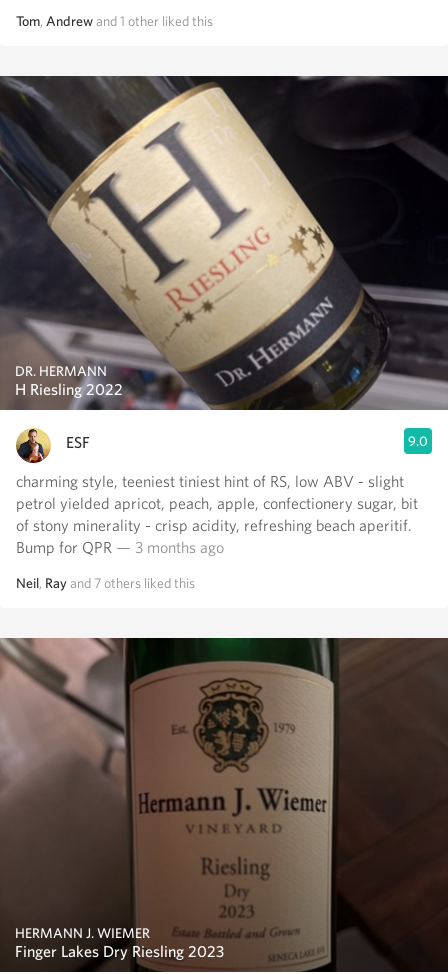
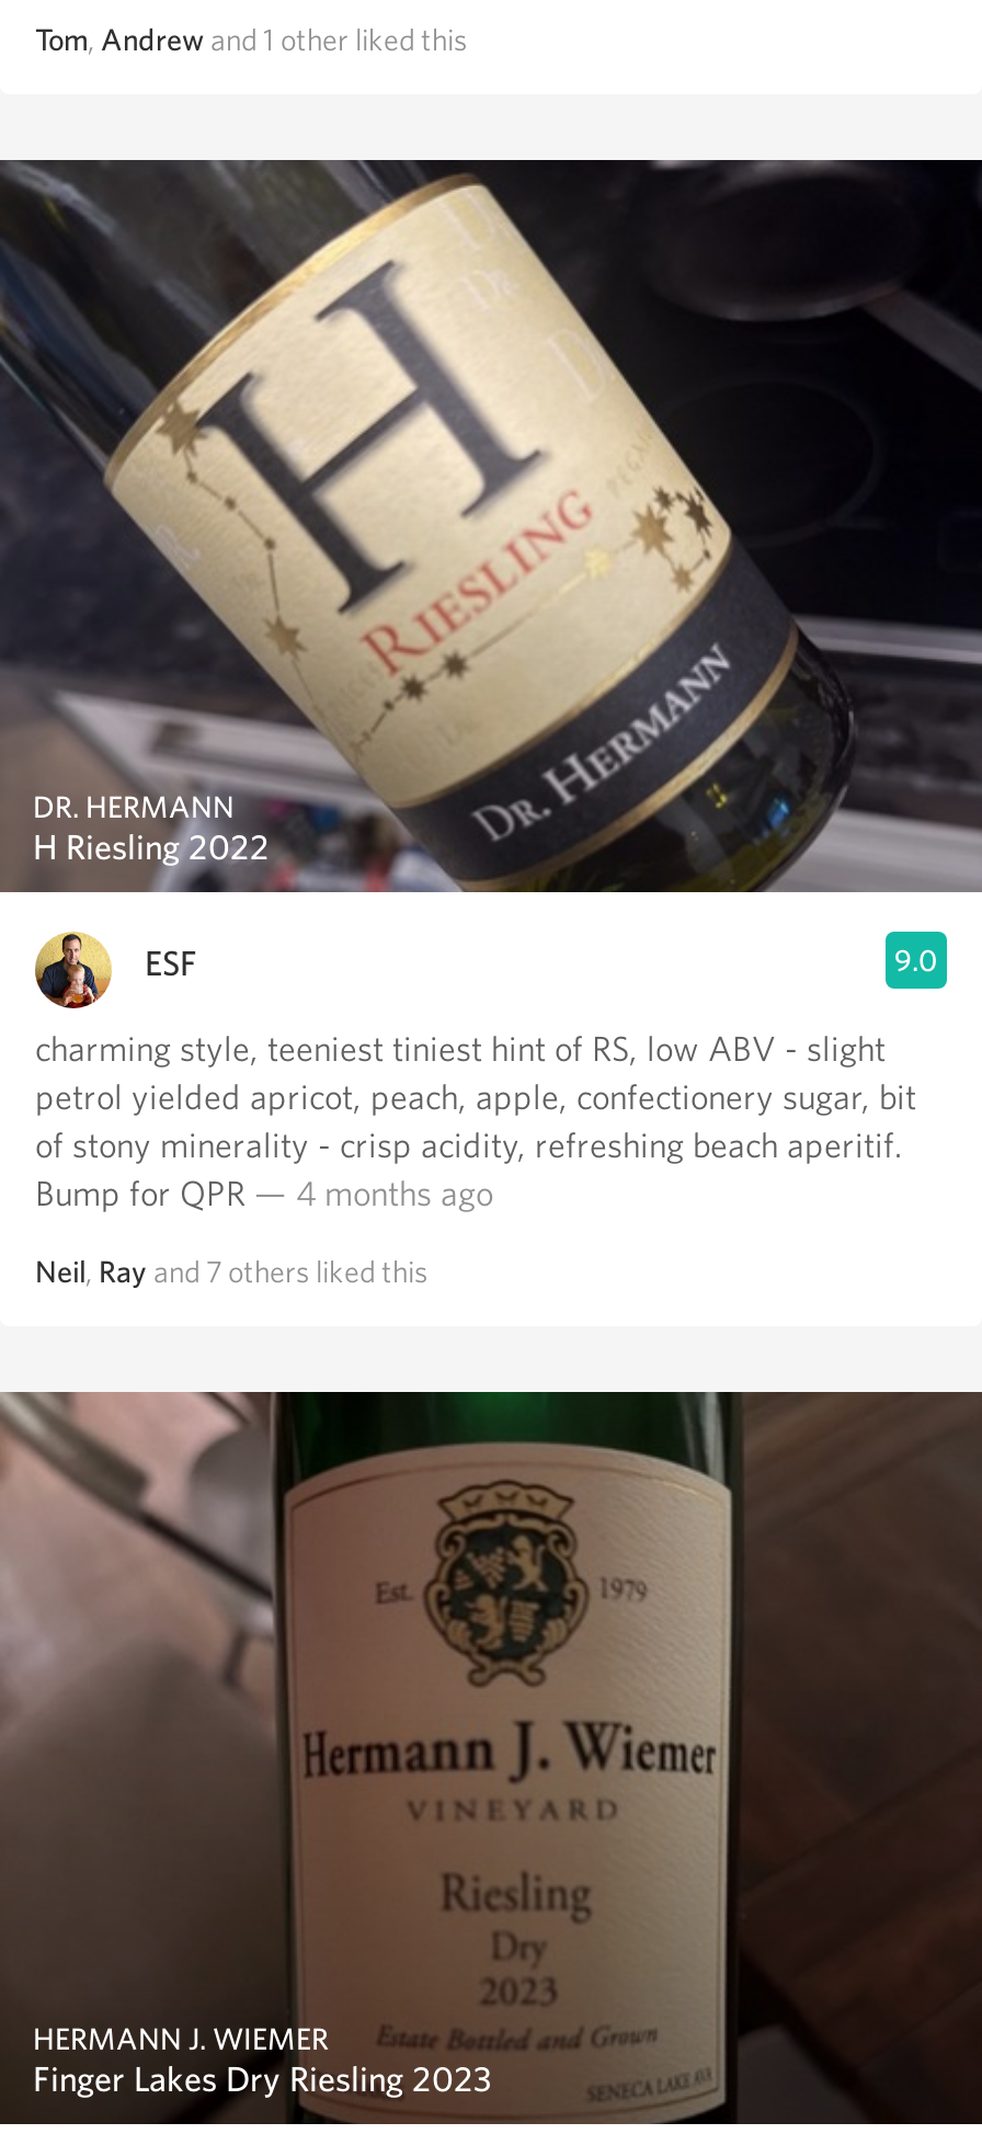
- Bump for QPR — 3 months ago
+ Bump for QPR — 4 months ago
